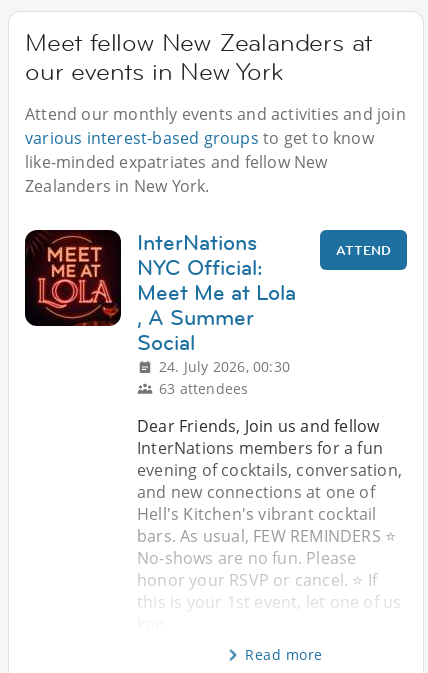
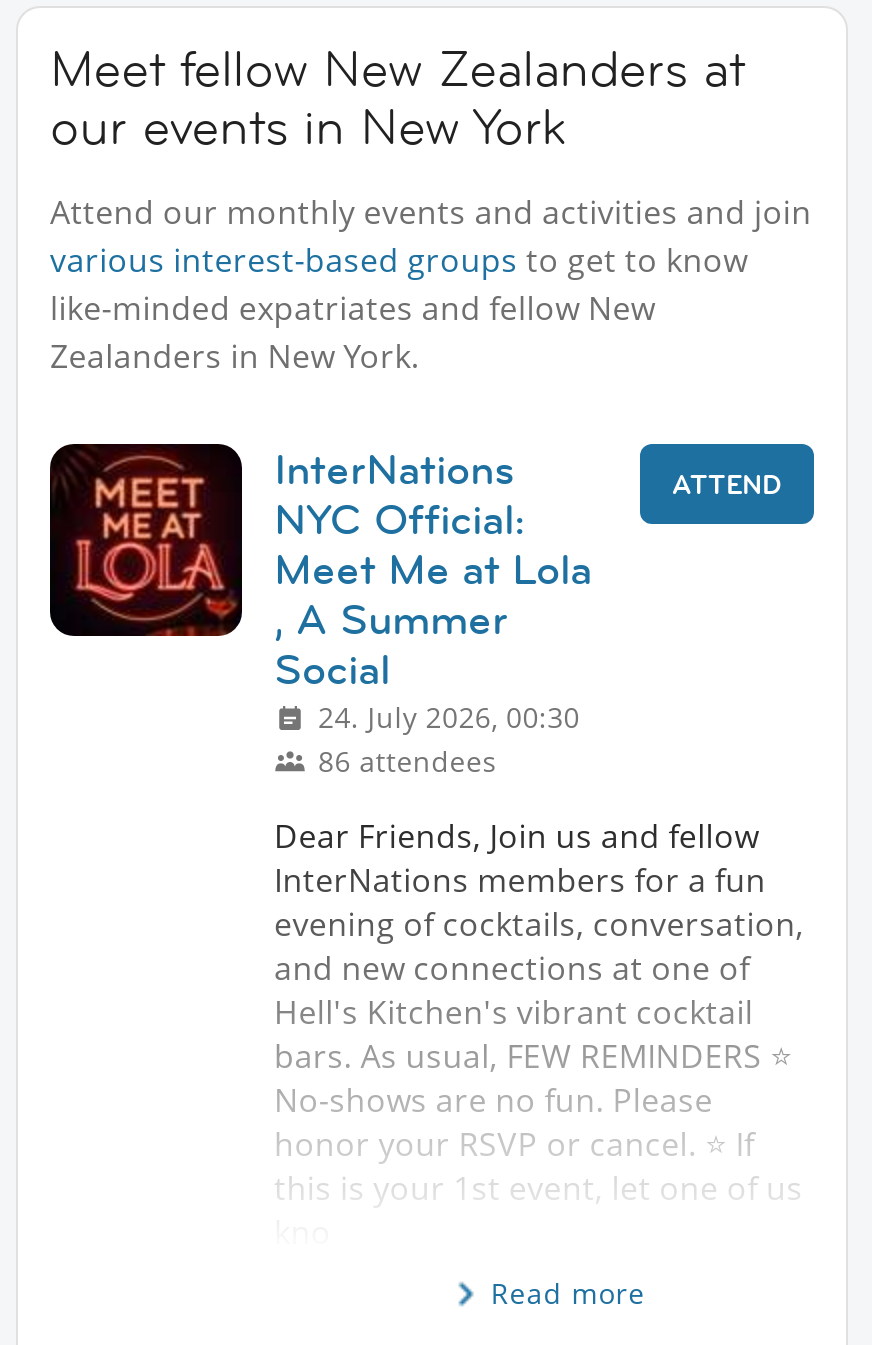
- 63 attendees
+ 86 attendees
